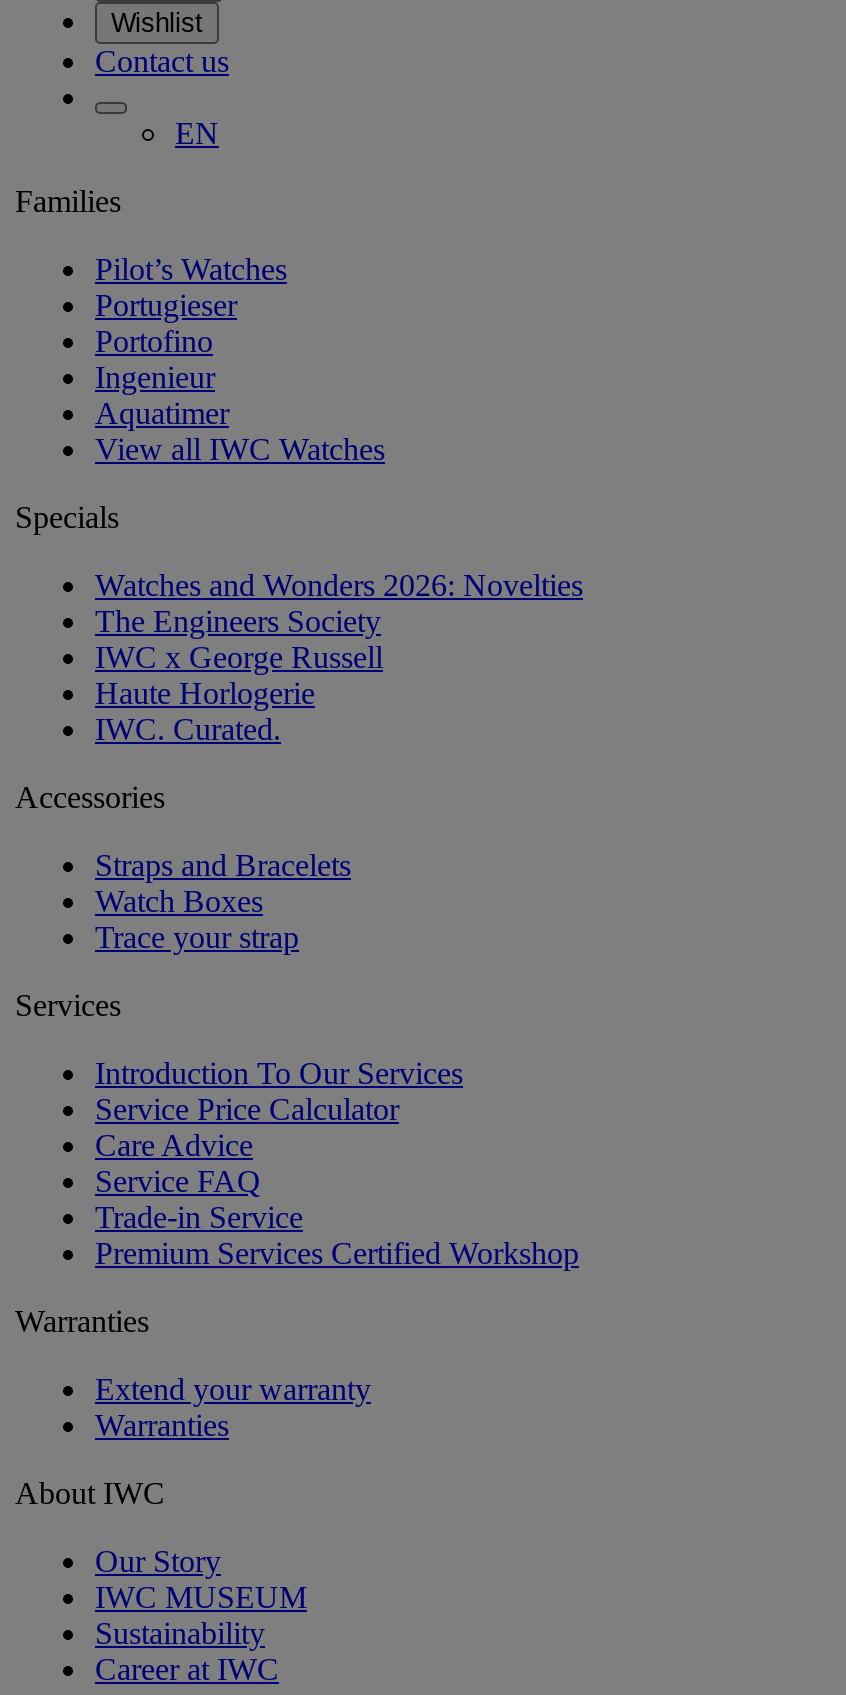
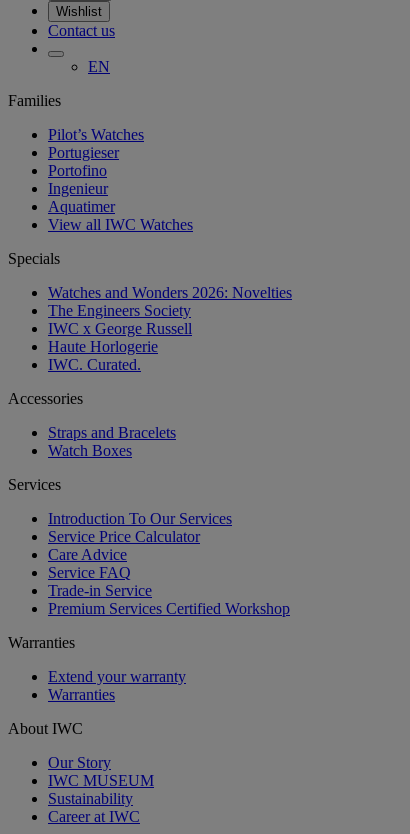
- Trace your strap
